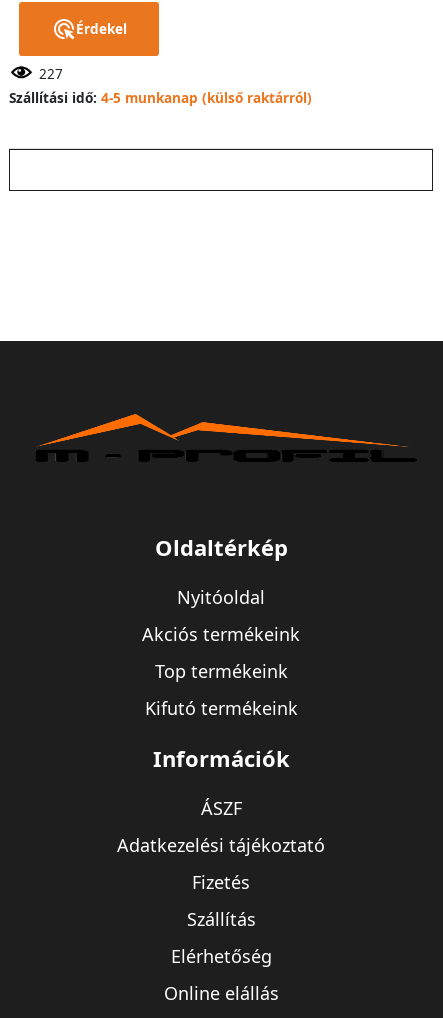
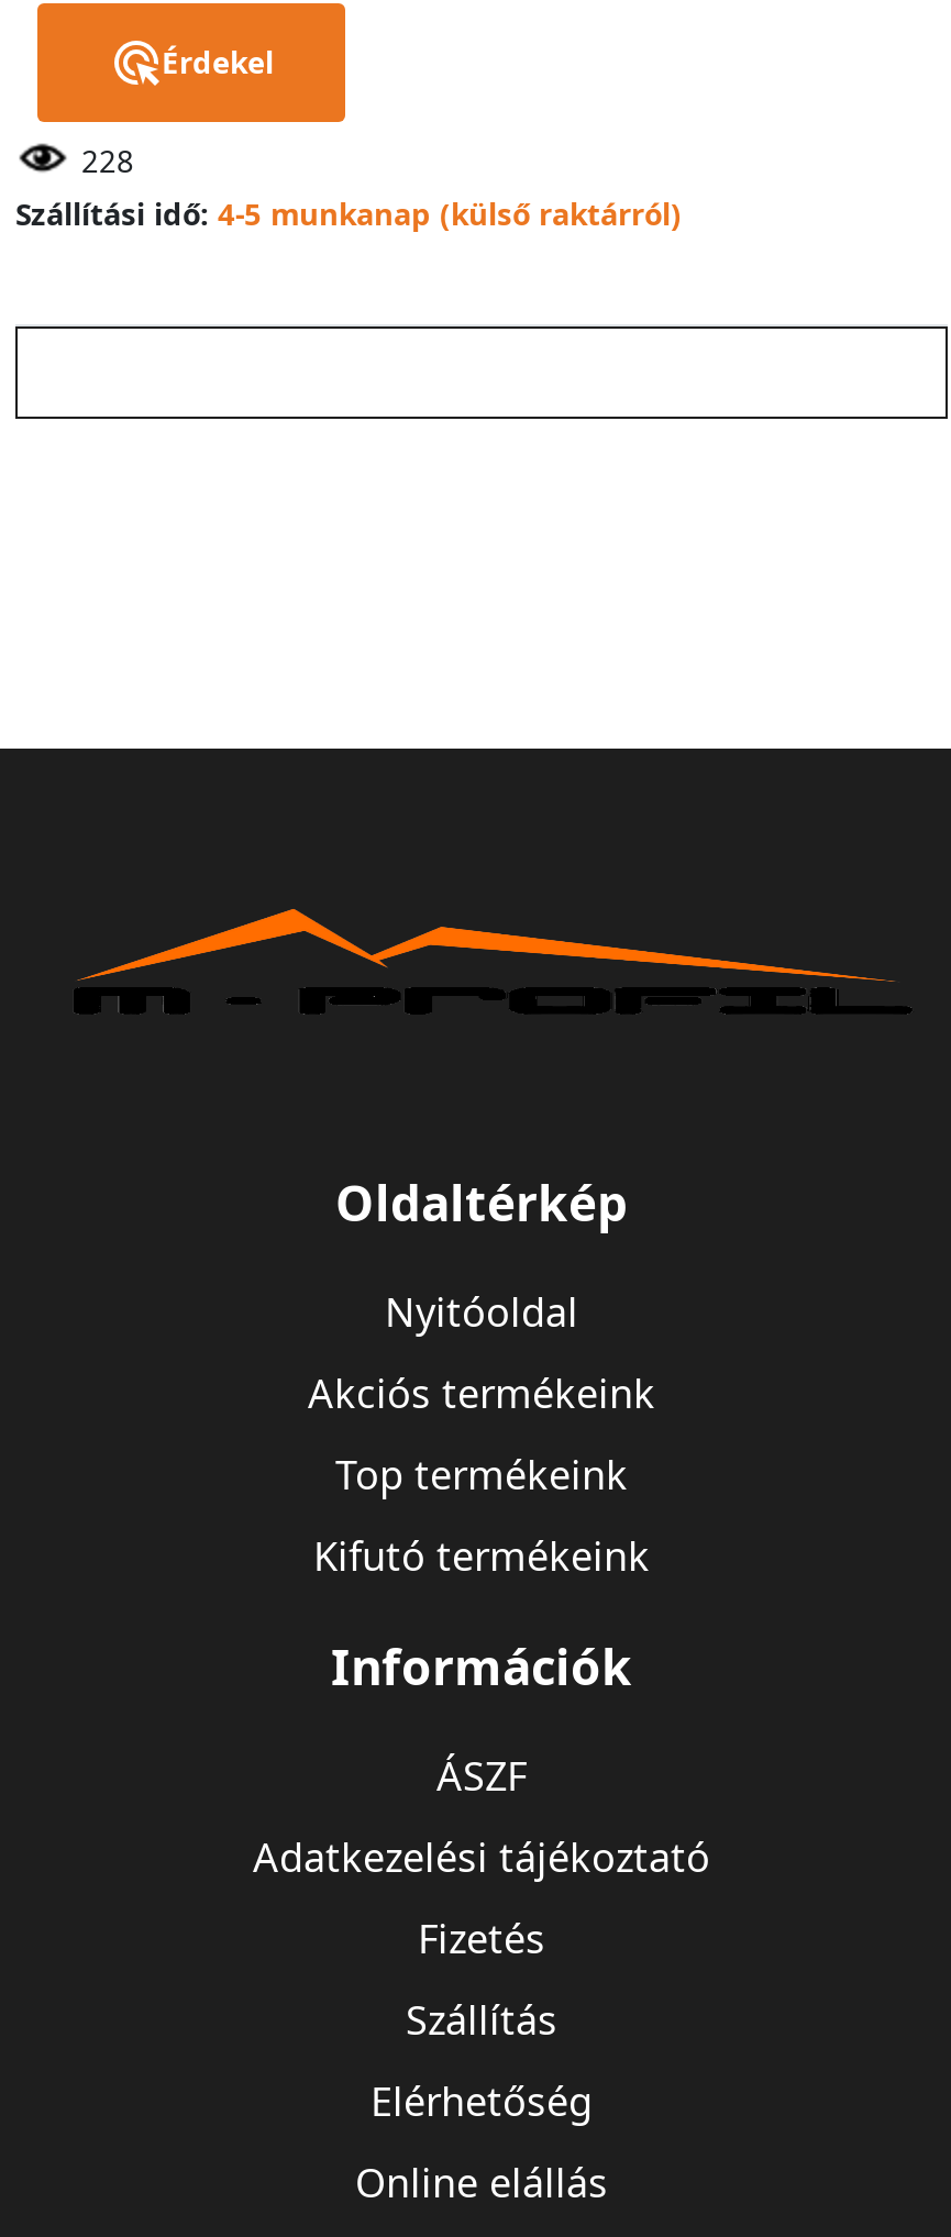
- 227
+ 228
